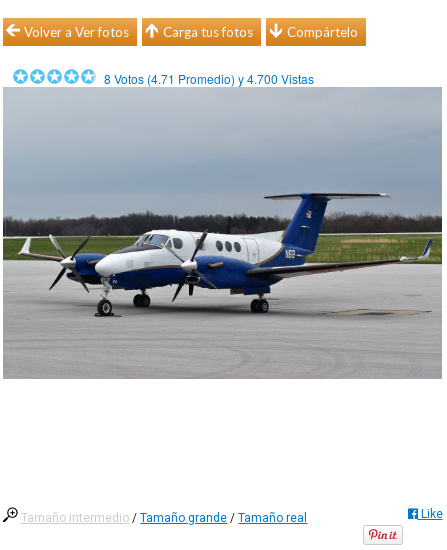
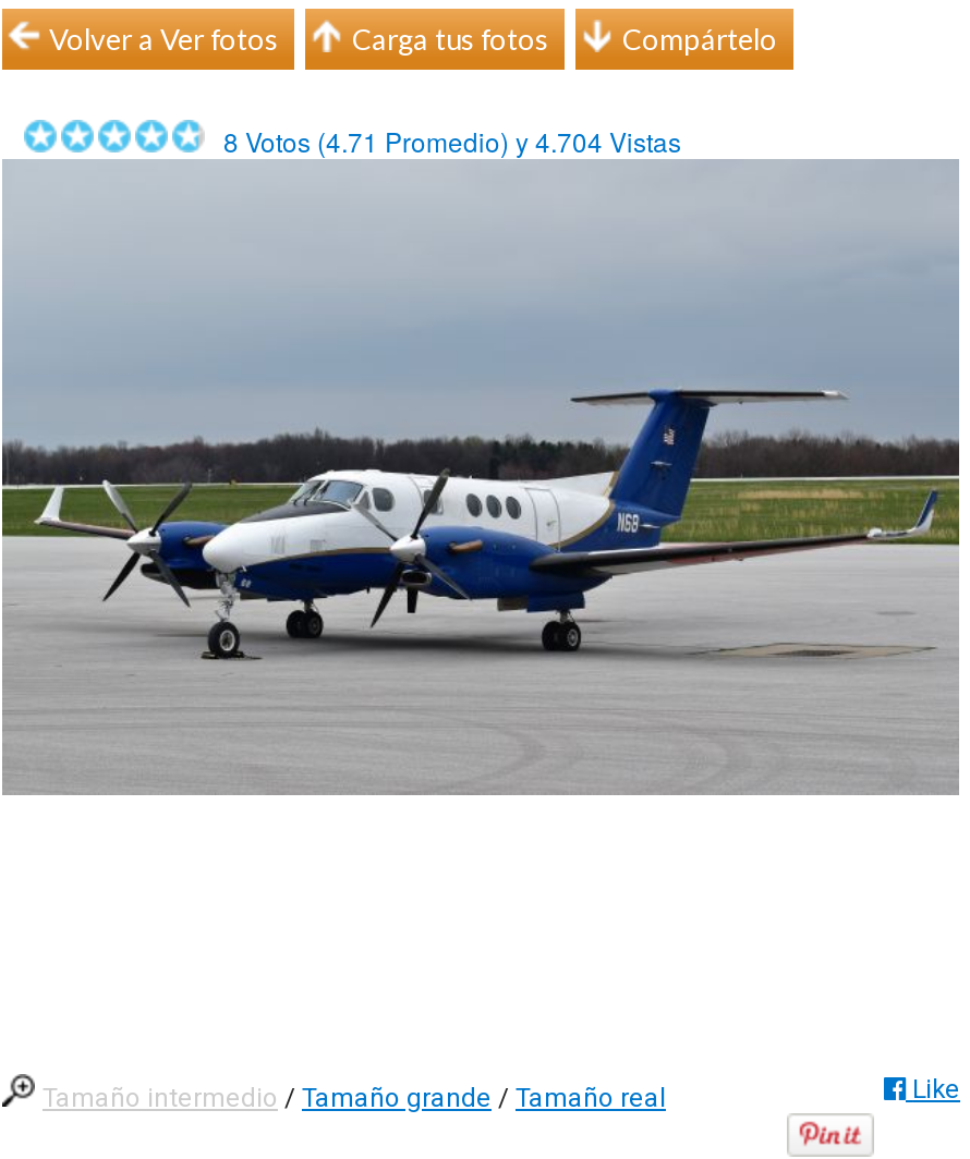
- 8 Votos (4.71 Promedio) y 4.700 Vistas
+ 8 Votos (4.71 Promedio) y 4.704 Vistas
